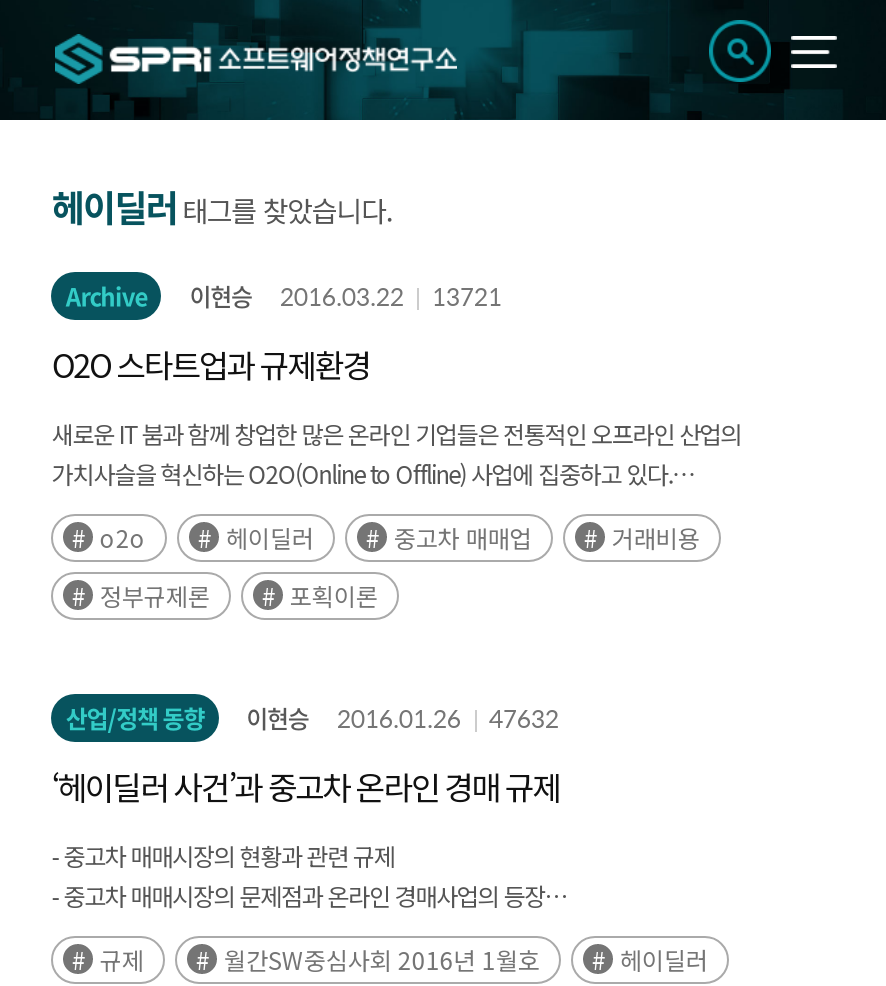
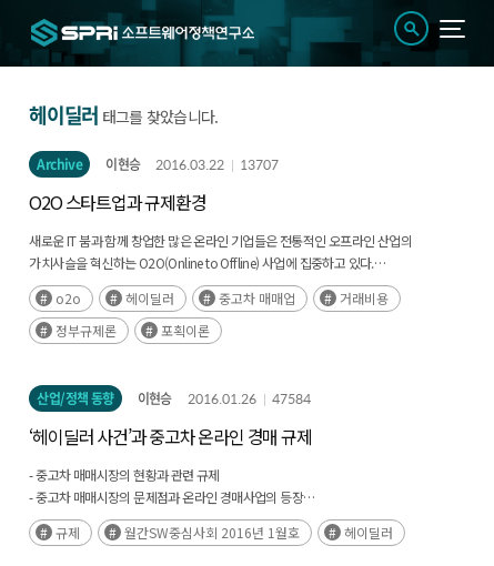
- Archive 이현승 2016.03.22 13721
+ Archive 이현승 2016.03.22 13707

- 산업/정책 동향 이현승 2016.01.26 47632
+ 산업/정책 동향 이현승 2016.01.26 47584
